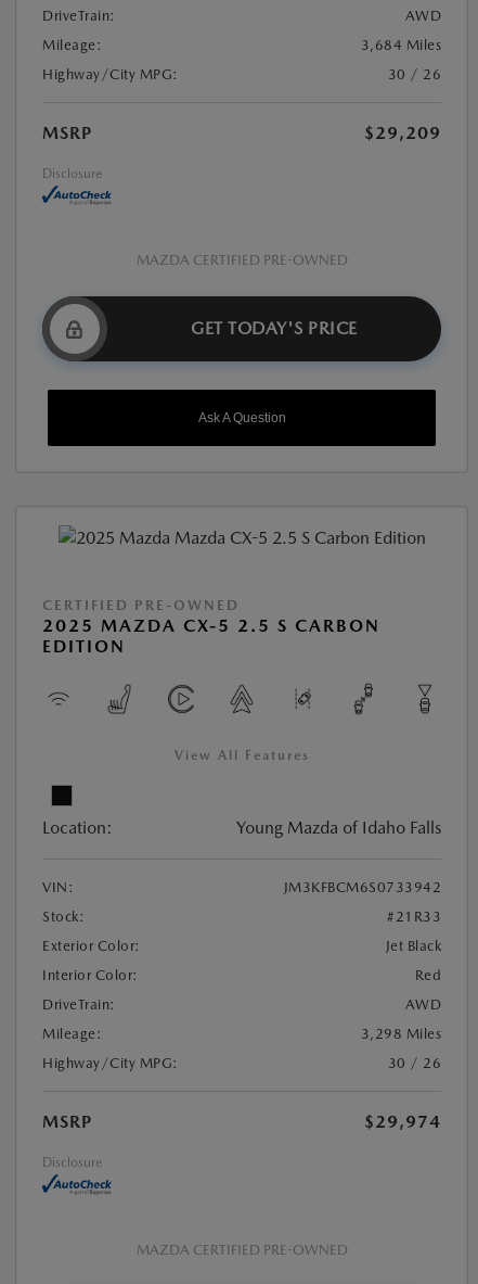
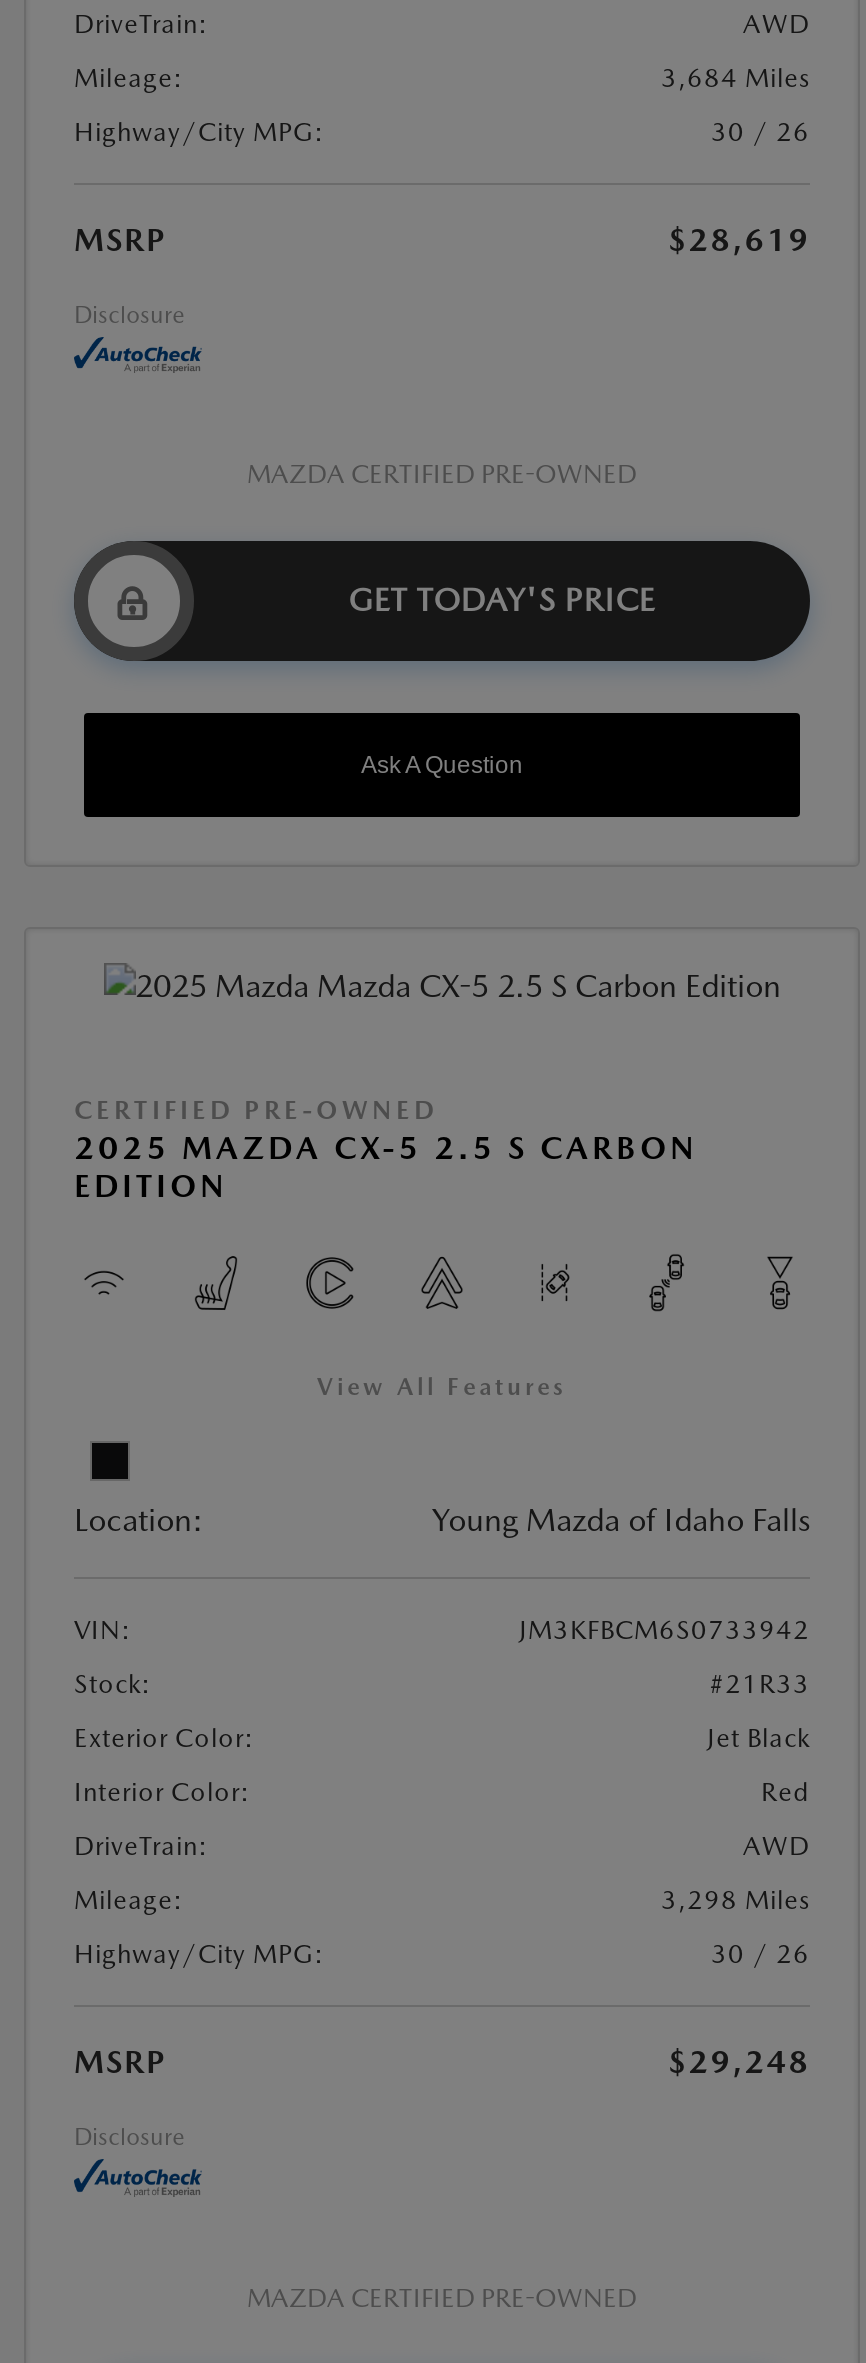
- $29,209
+ $28,619

- $29,974
+ $29,248
